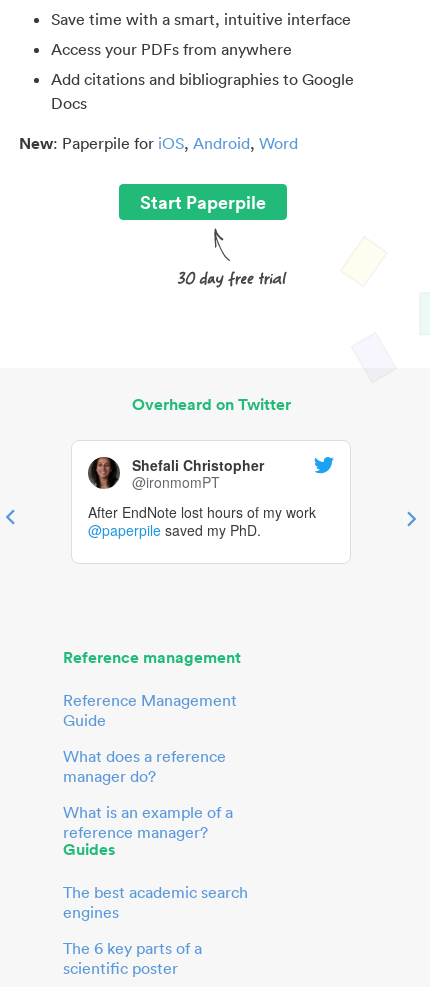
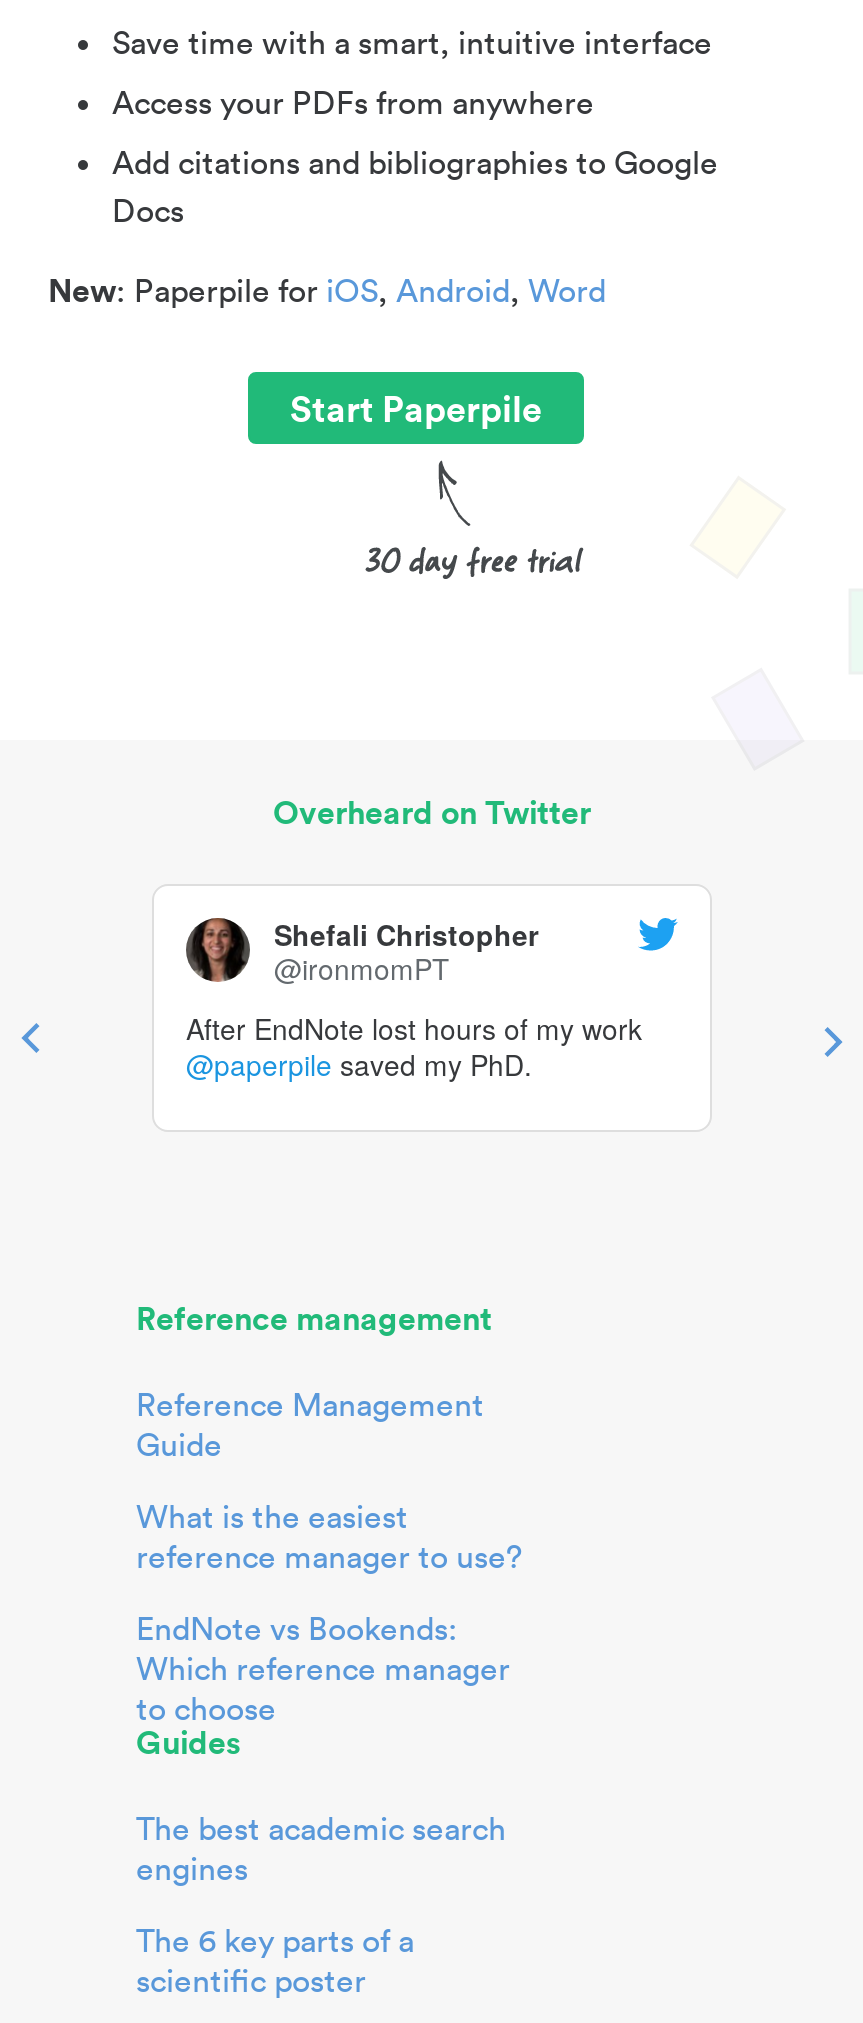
- What does a reference
- manager do?
+ What is the easiest
+ reference manager to use?

- What is an example of a
- reference manager?
+ EndNote vs Bookends:
+ Which reference manager
+ to choose
